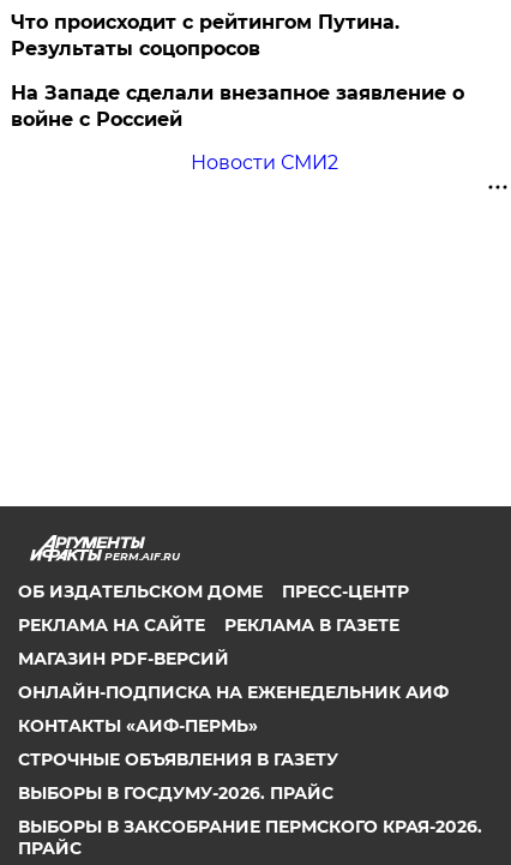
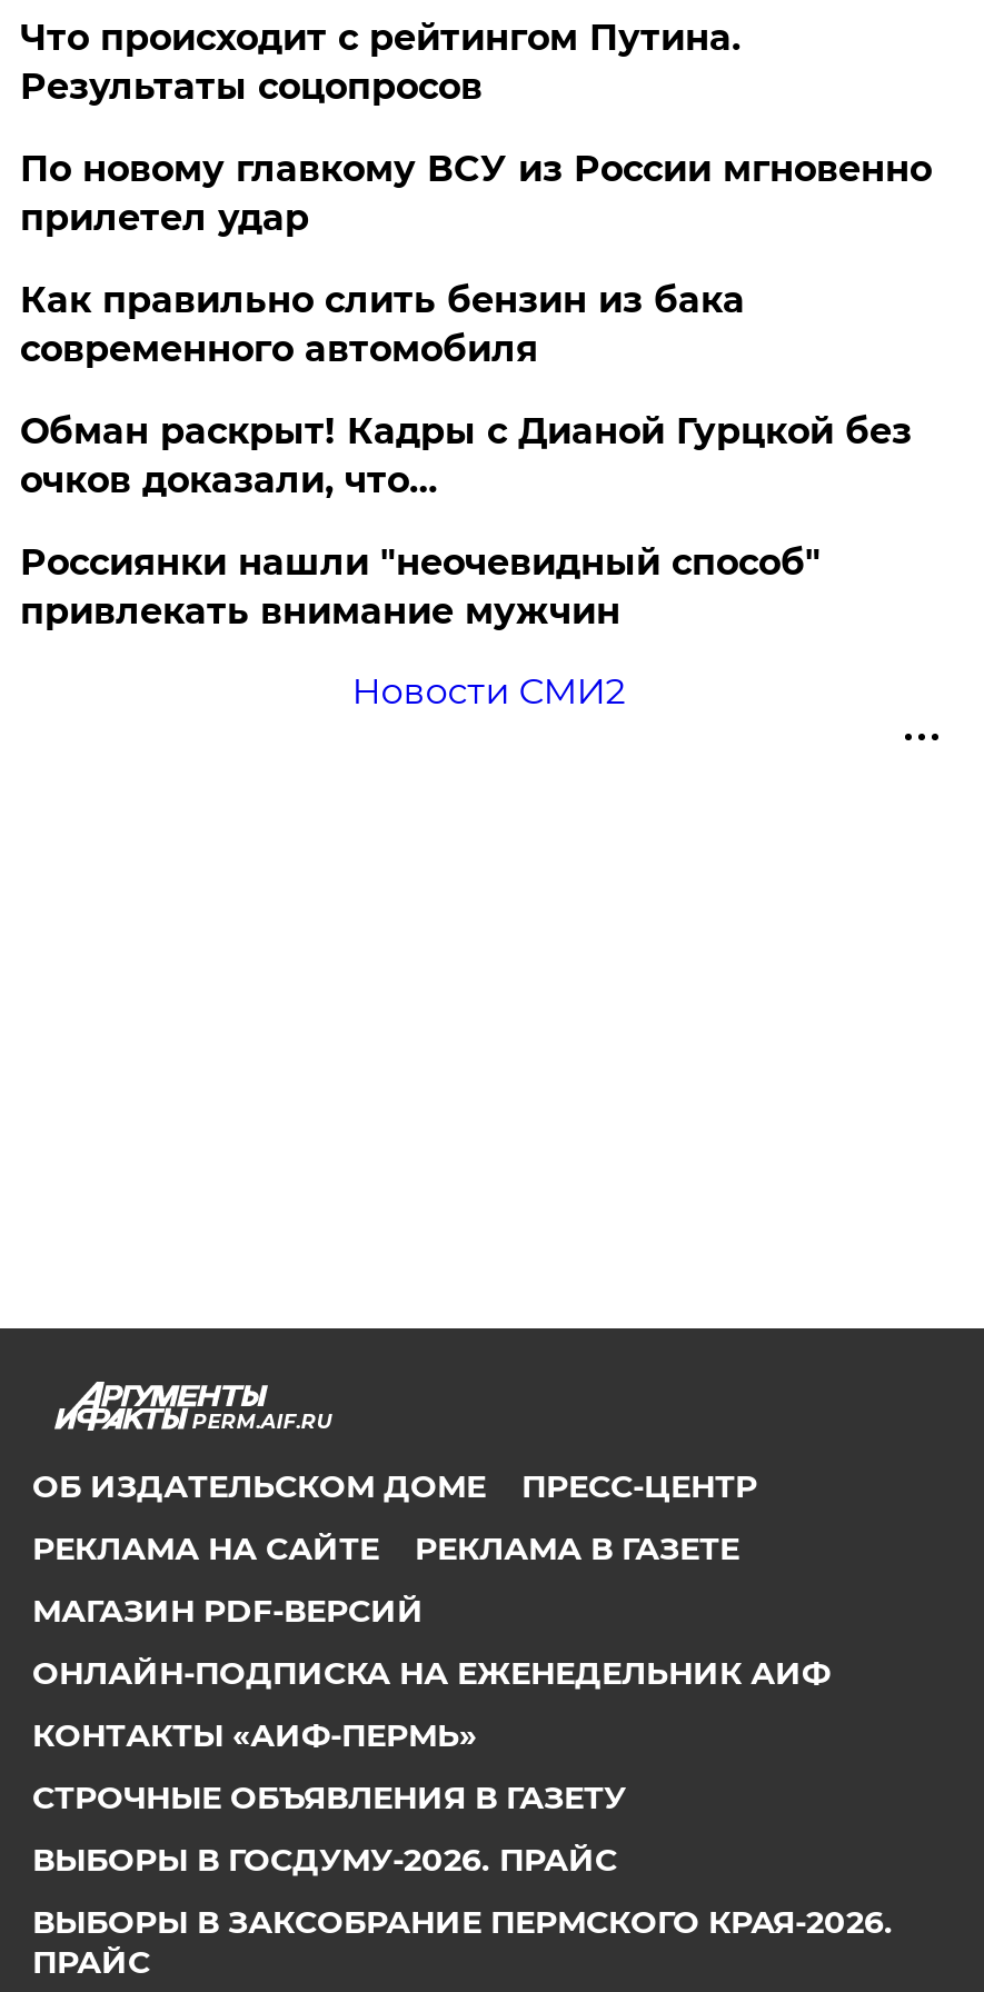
- На Западе сделали внезапное заявление о
- войне с Россией
+ По новому главкому ВСУ из России мгновенно
+ прилетел удар
+ Как правильно слить бензин из бака
+ современного автомобиля
+ Обман раскрыт! Кадры с Дианой Гурцкой без
+ очков доказали, что…
+ Россиянки нашли "неочевидный способ"
+ привлекать внимание мужчин
